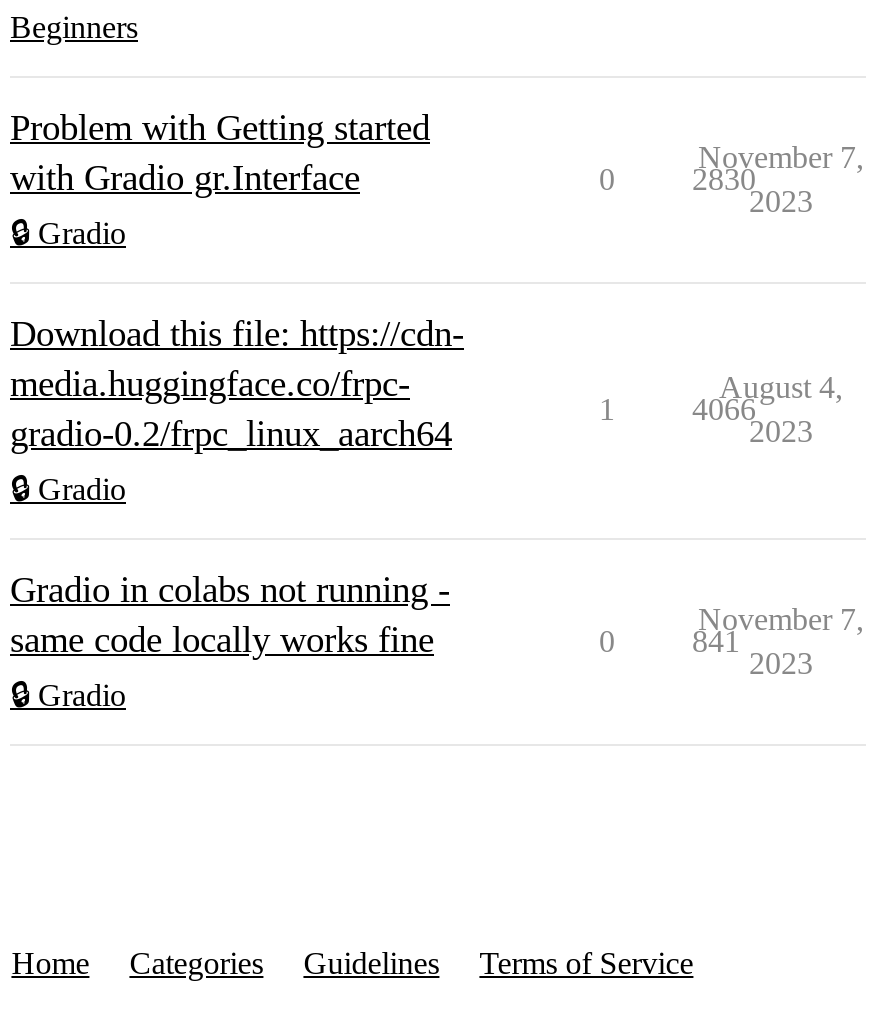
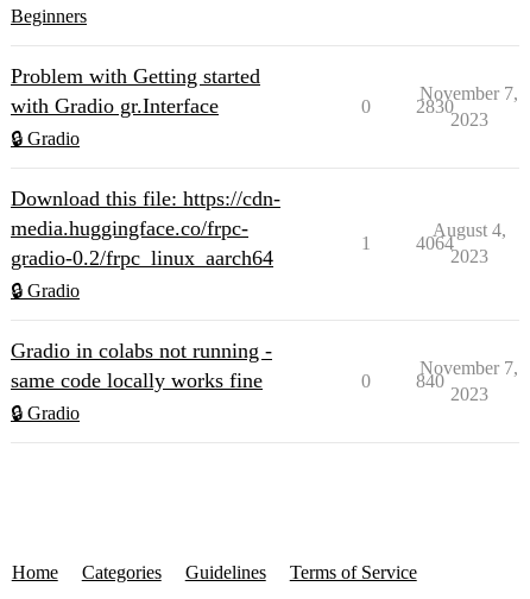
- 4066
+ 4064

- 841
+ 840
